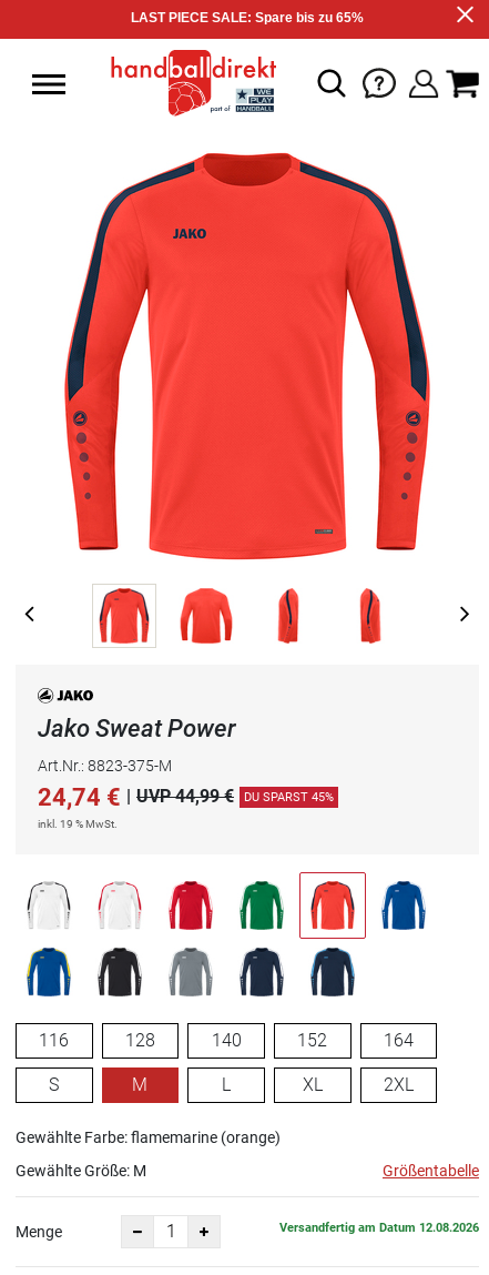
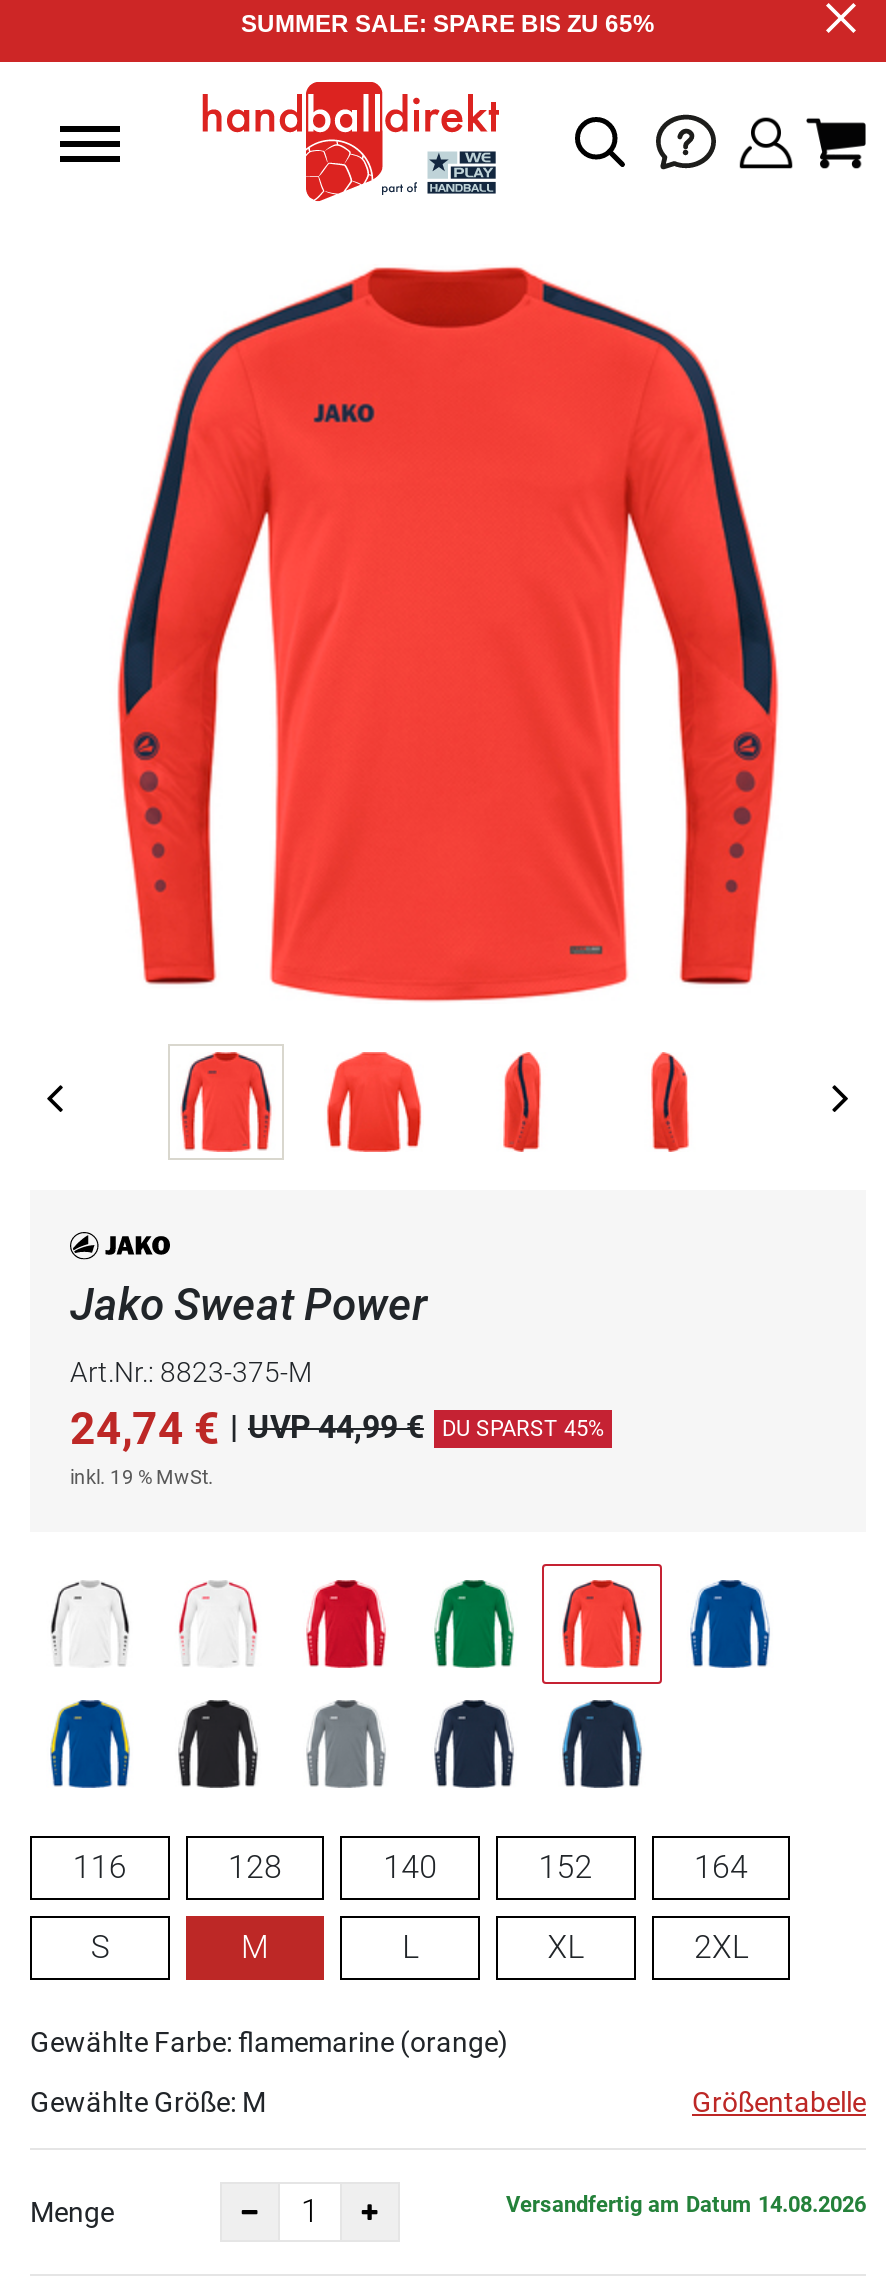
- LAST PIECE SALE: Spare bis zu 65%
+ SUMMER SALE: SPARE BIS ZU 65%

- Versandfertig am Datum 12.08.2026
+ Versandfertig am Datum 14.08.2026
